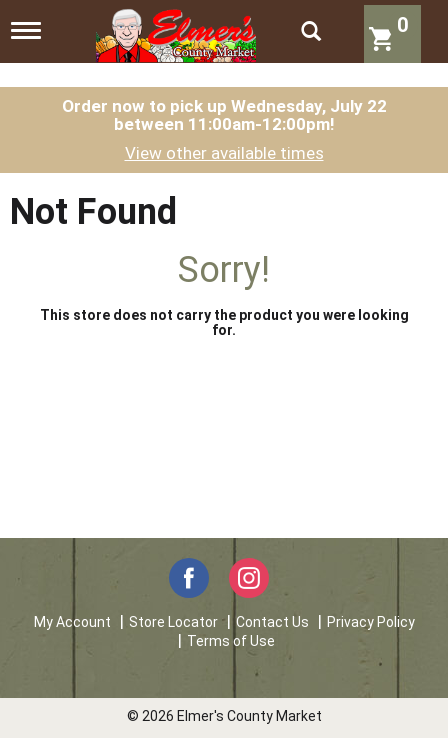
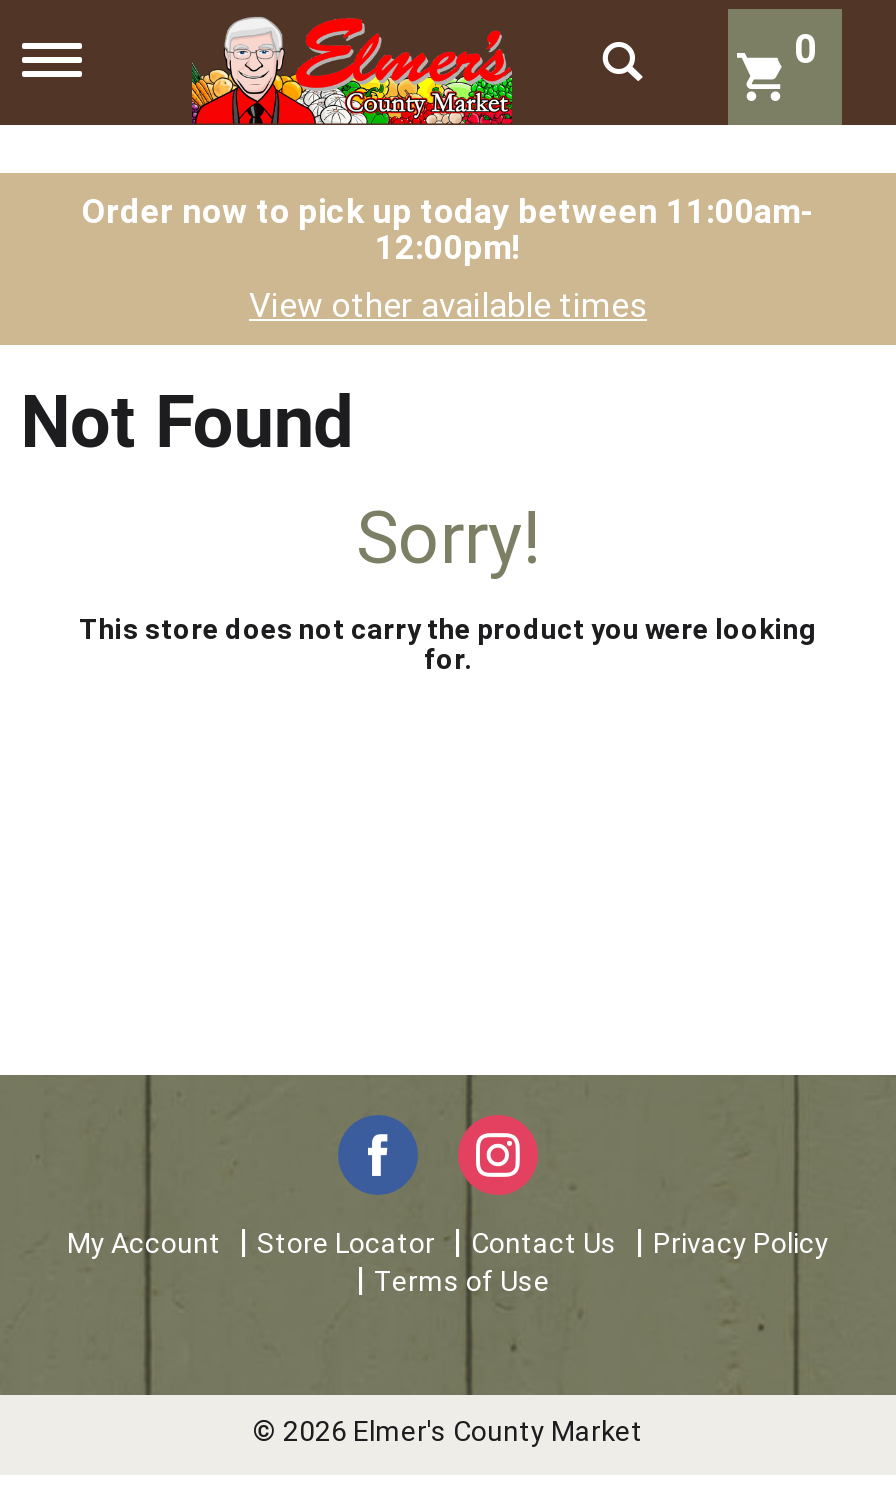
- Order now to pick up Wednesday, July 22
- between 11:00am-12:00pm!
+ Order now to pick up today between 11:00am-
+ 12:00pm!
